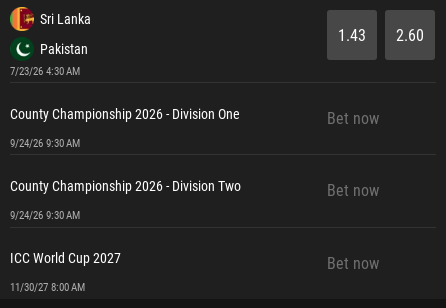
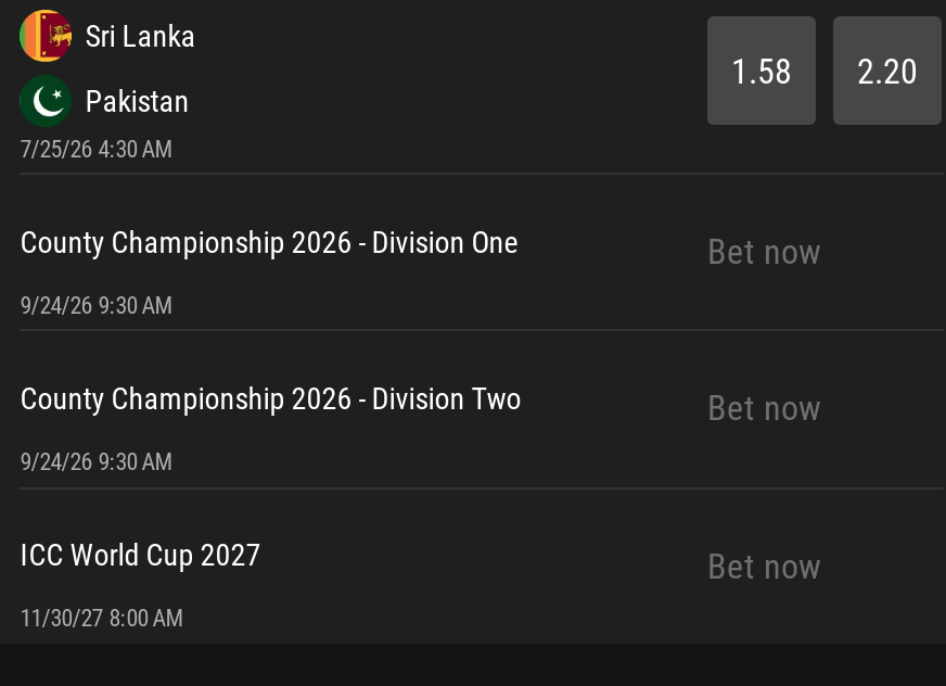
- 1.43
+ 1.58

- 2.60
+ 2.20

- 7/23/26 4:30 AM
+ 7/25/26 4:30 AM
